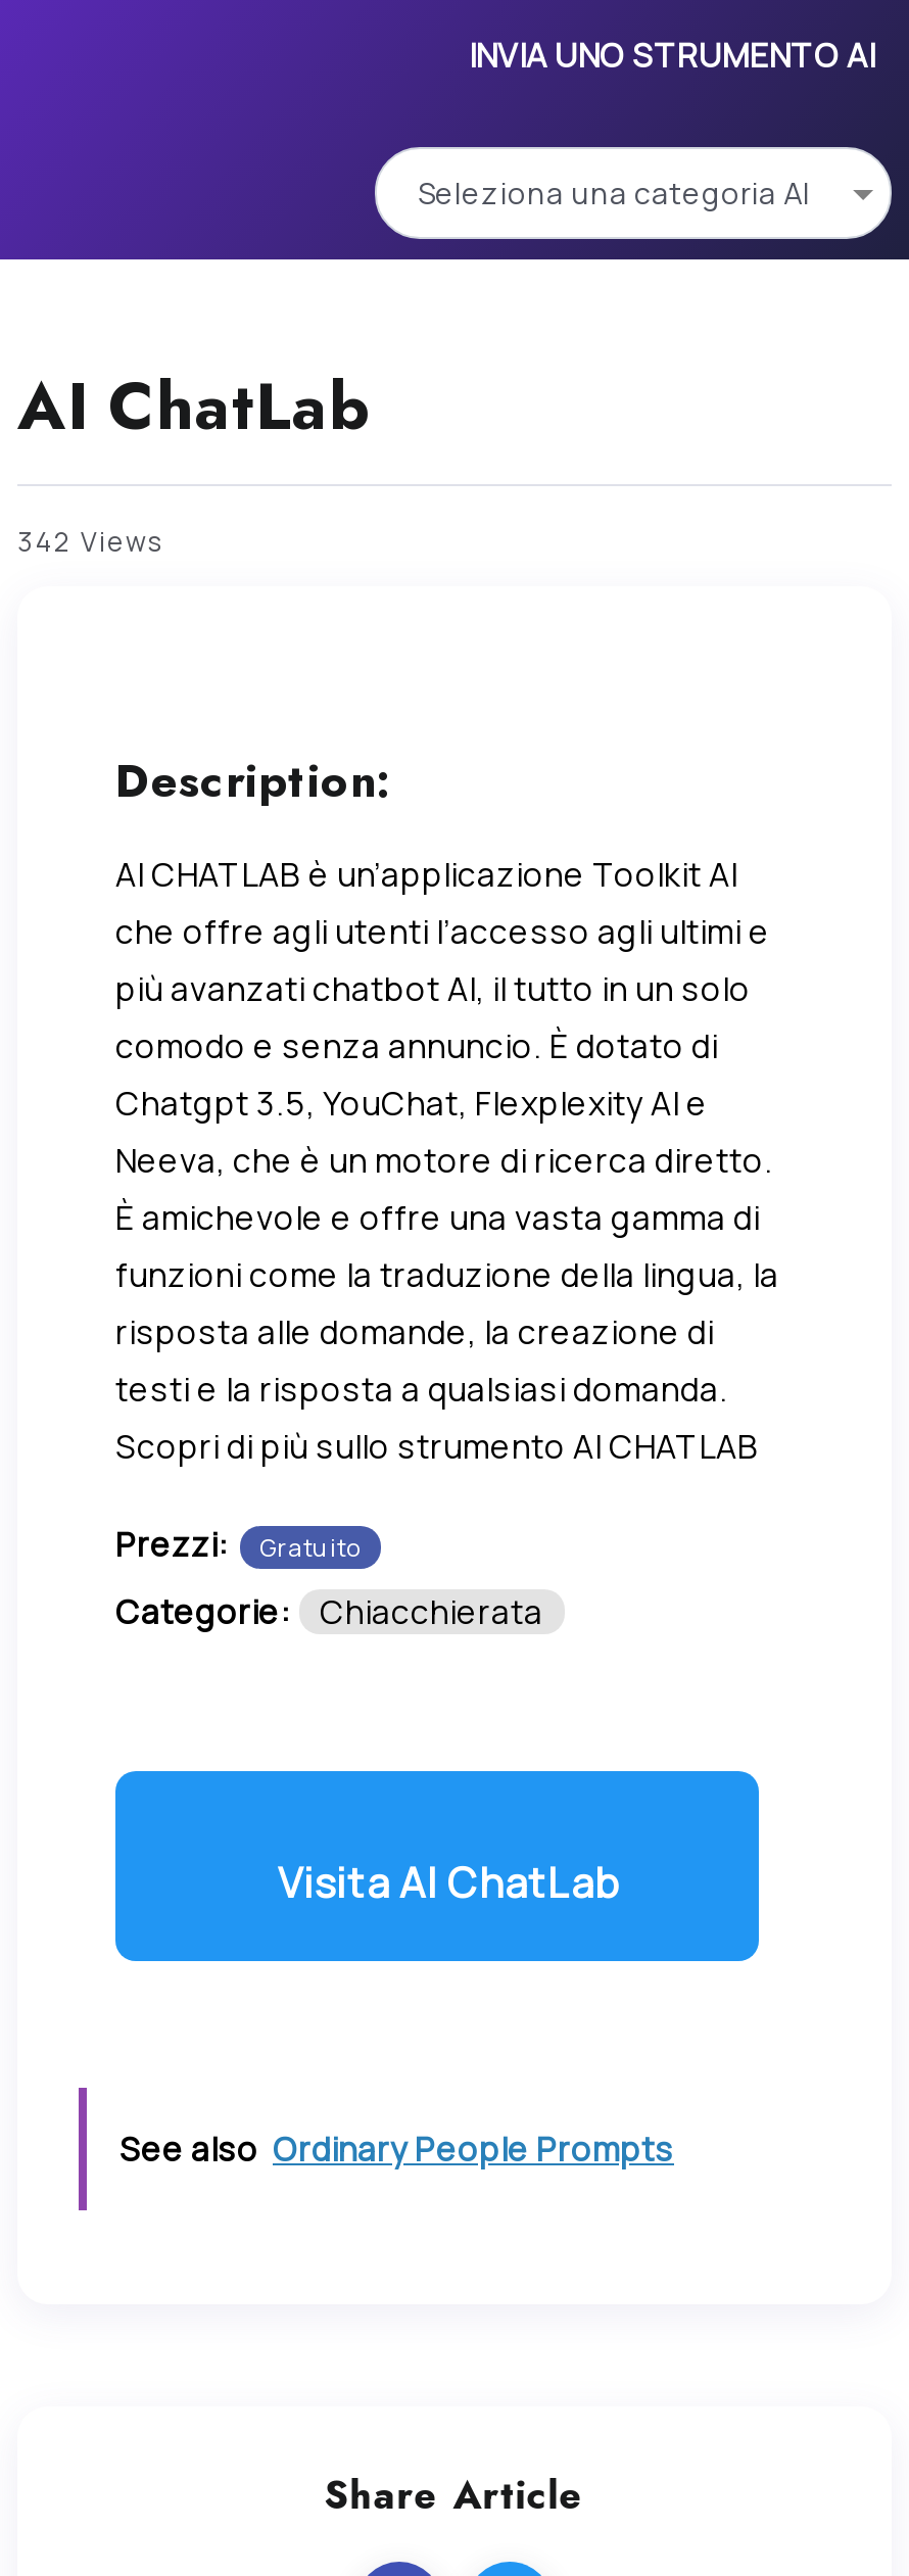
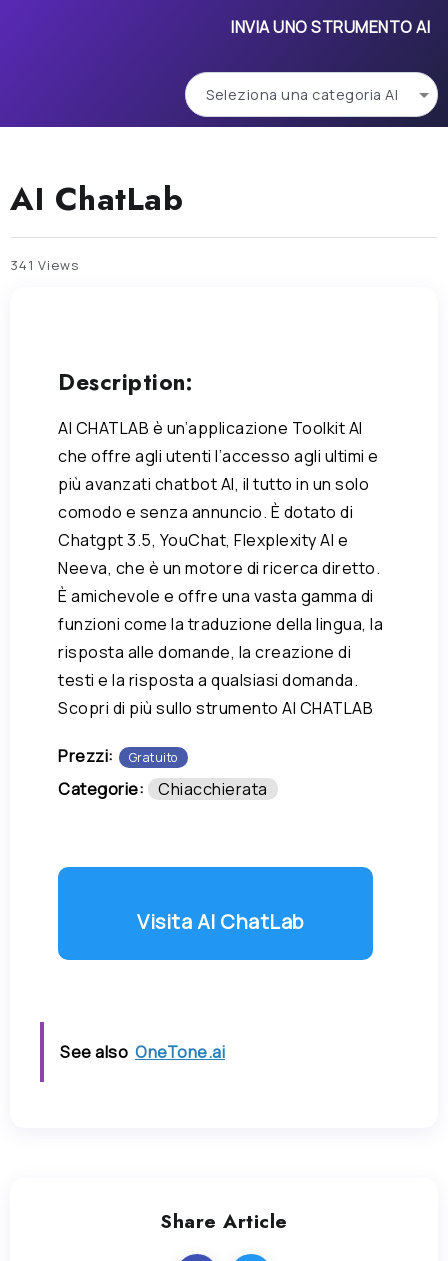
- 342 Views
+ 341 Views

- See also Ordinary People Prompts
+ See also OneTone.ai
